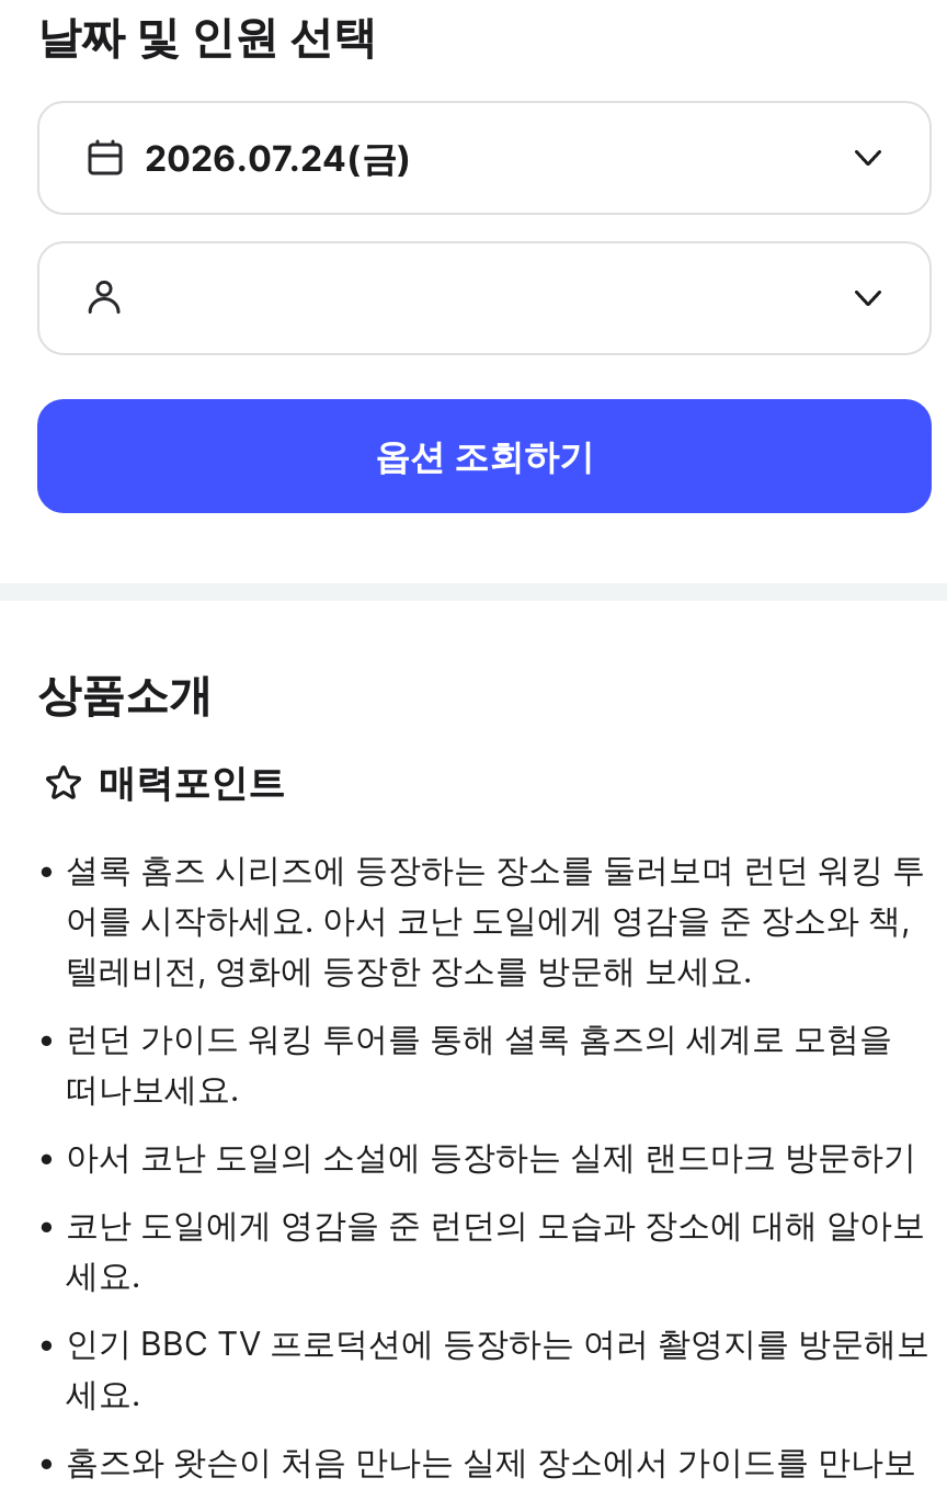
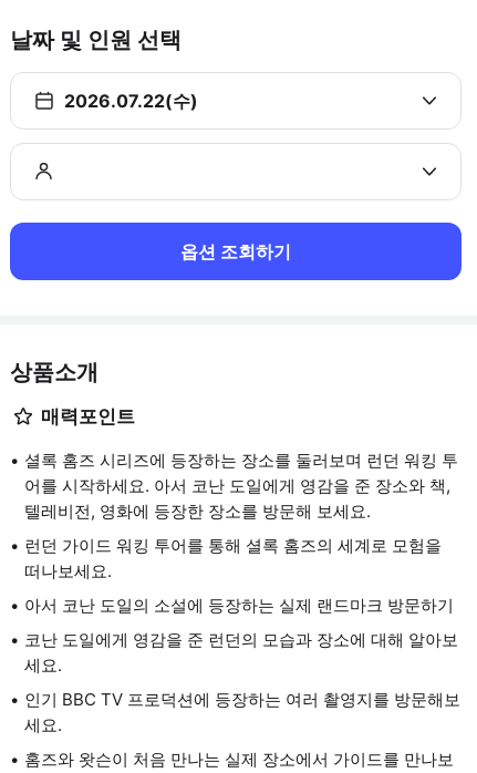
- 2026.07.24(금)
+ 2026.07.22(수)
